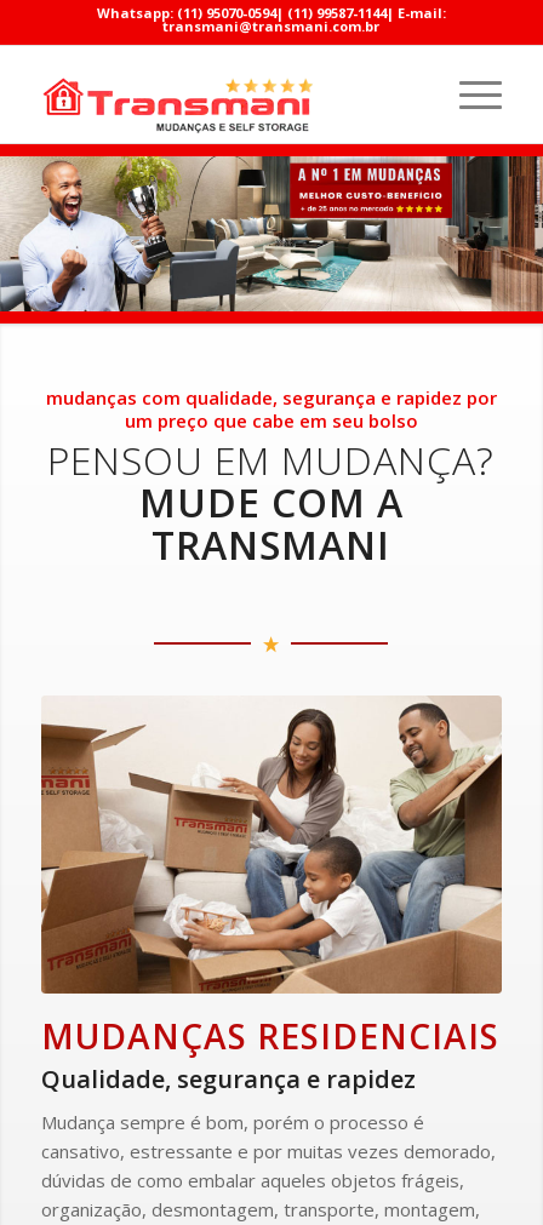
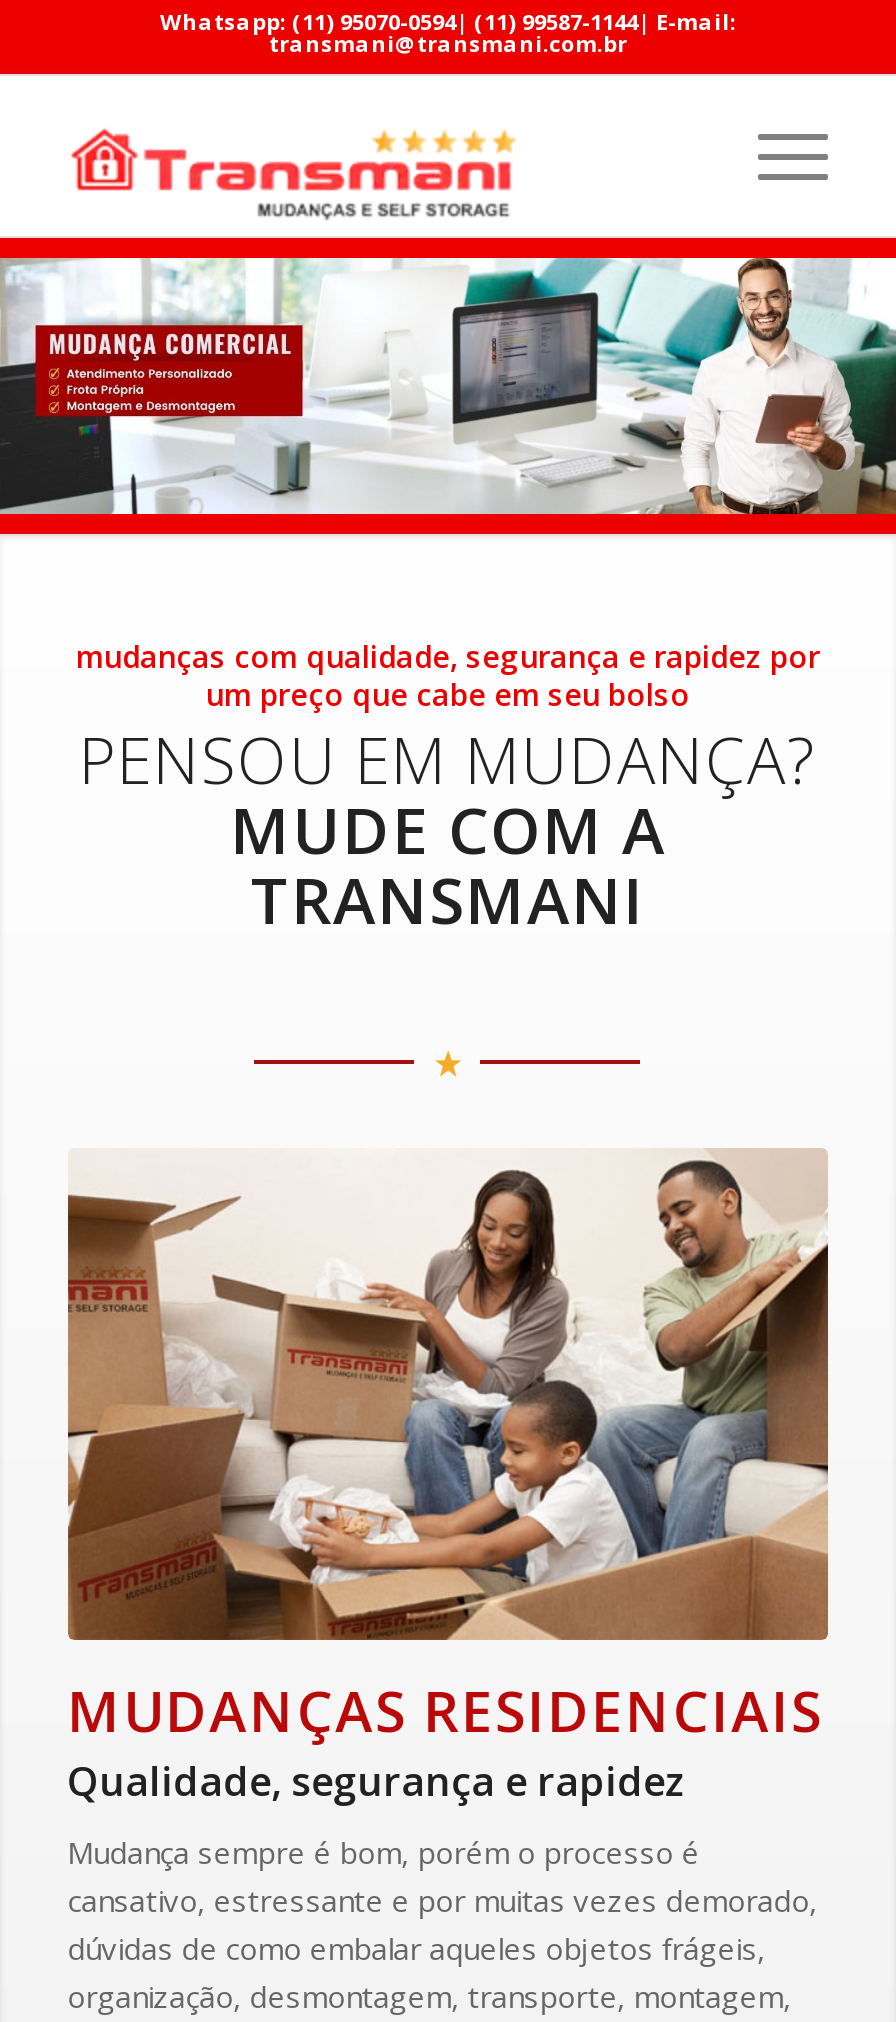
- [image]
+ [image]
